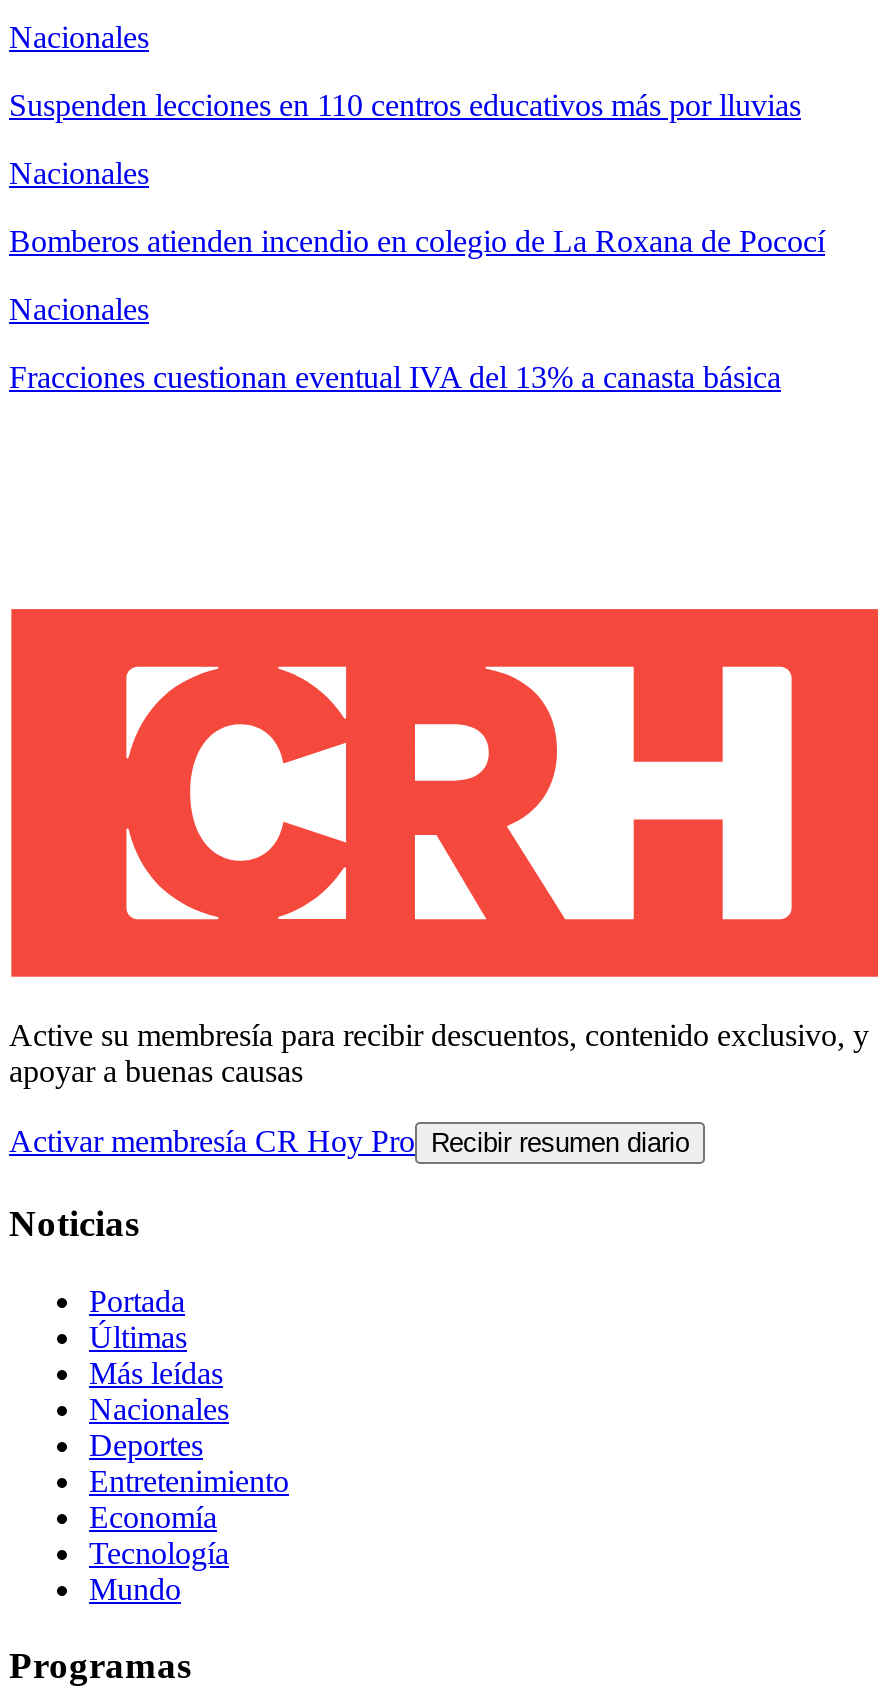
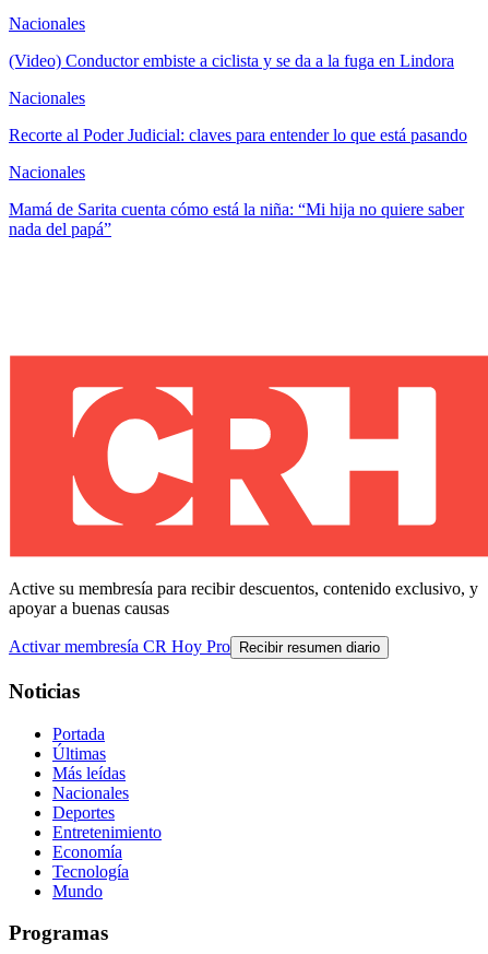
- Suspenden lecciones en 110 centros educativos más por lluvias
+ (Video) Conductor embiste a ciclista y se da a la fuga en Lindora

- Bomberos atienden incendio en colegio de La Roxana de Pococí
+ Recorte al Poder Judicial: claves para entender lo que está pasando

- Fracciones cuestionan eventual IVA del 13% a canasta básica
+ Mamá de Sarita cuenta cómo está la niña: “Mi hija no quiere saber
+ nada del papá”
